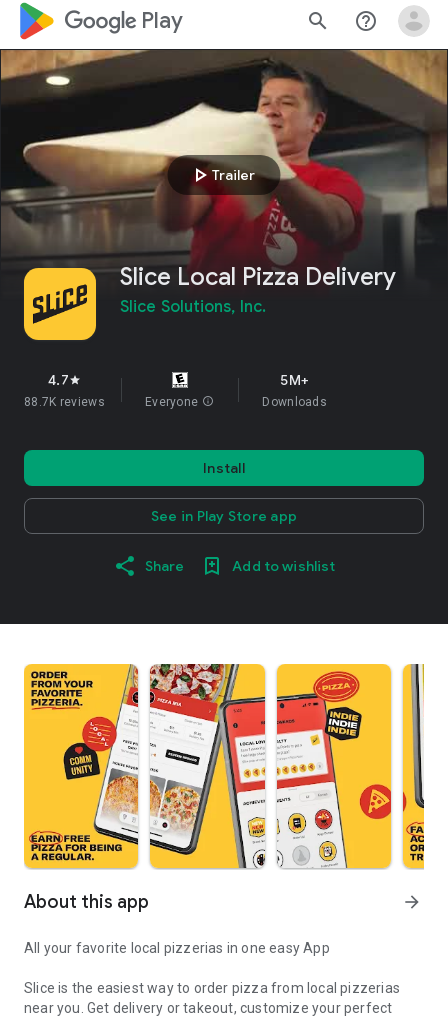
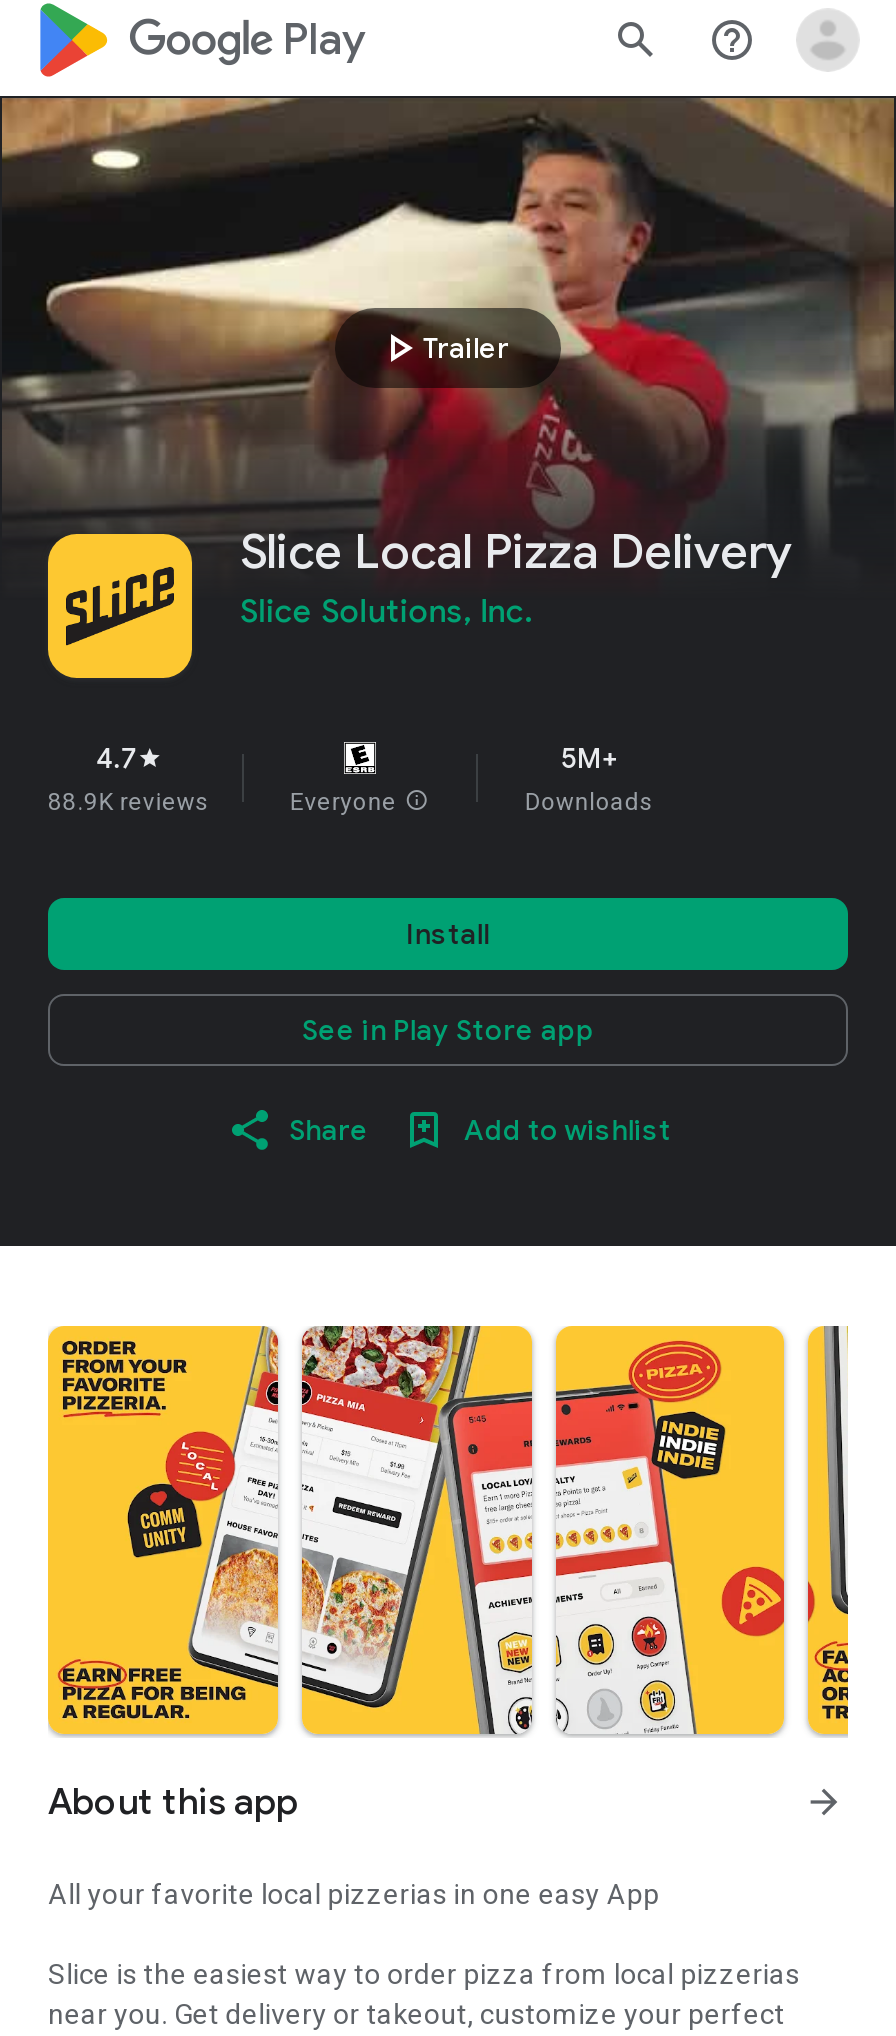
- 88.7K reviews
+ 88.9K reviews
